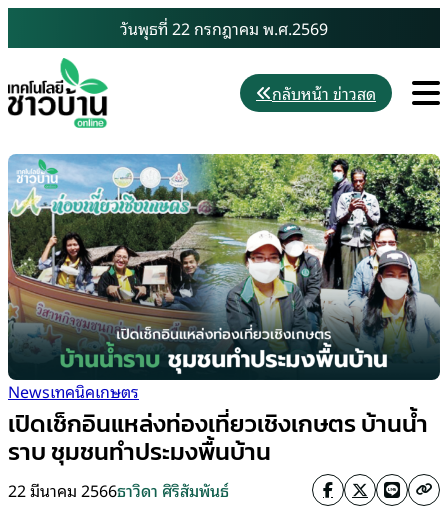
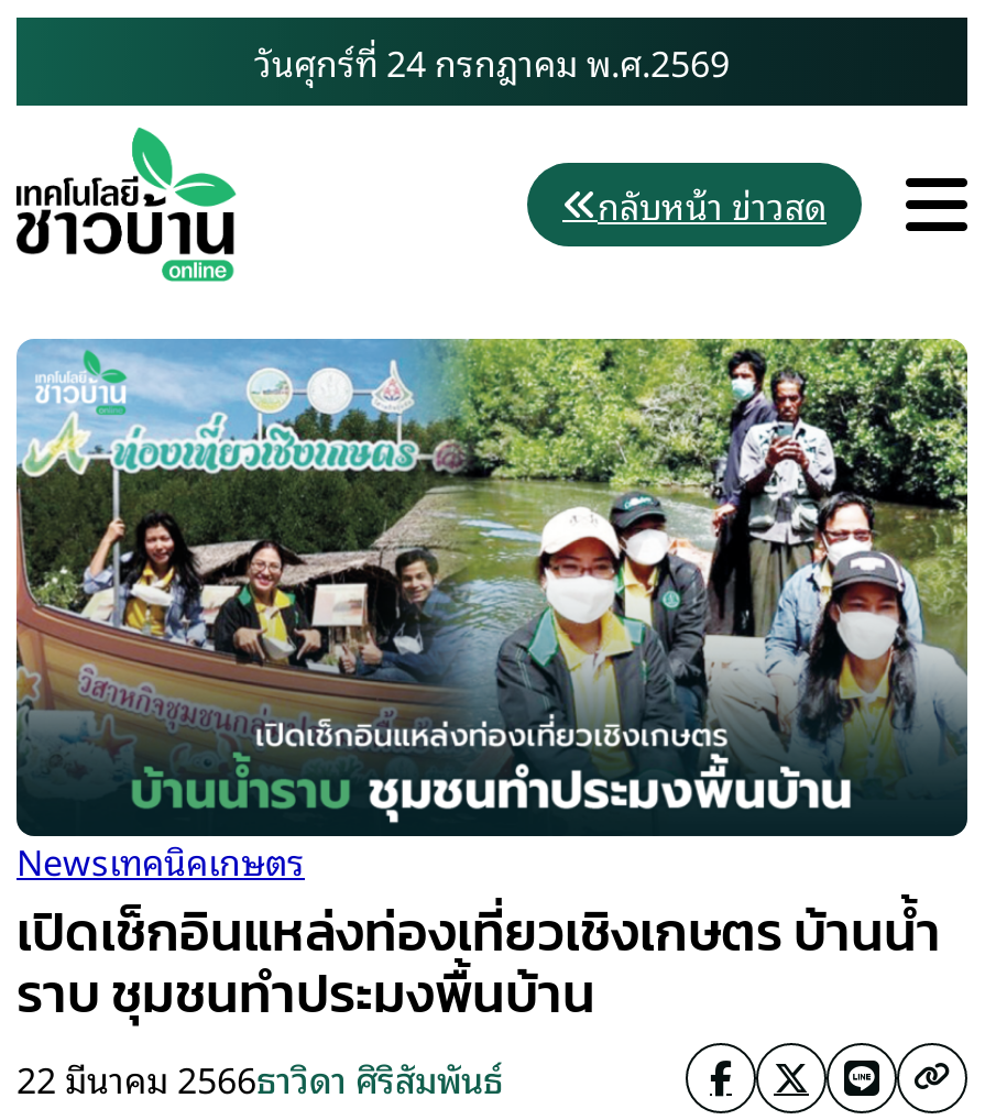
- วันพุธที่ 22 กรกฎาคม พ.ศ.2569
+ วันศุกร์ที่ 24 กรกฎาคม พ.ศ.2569
